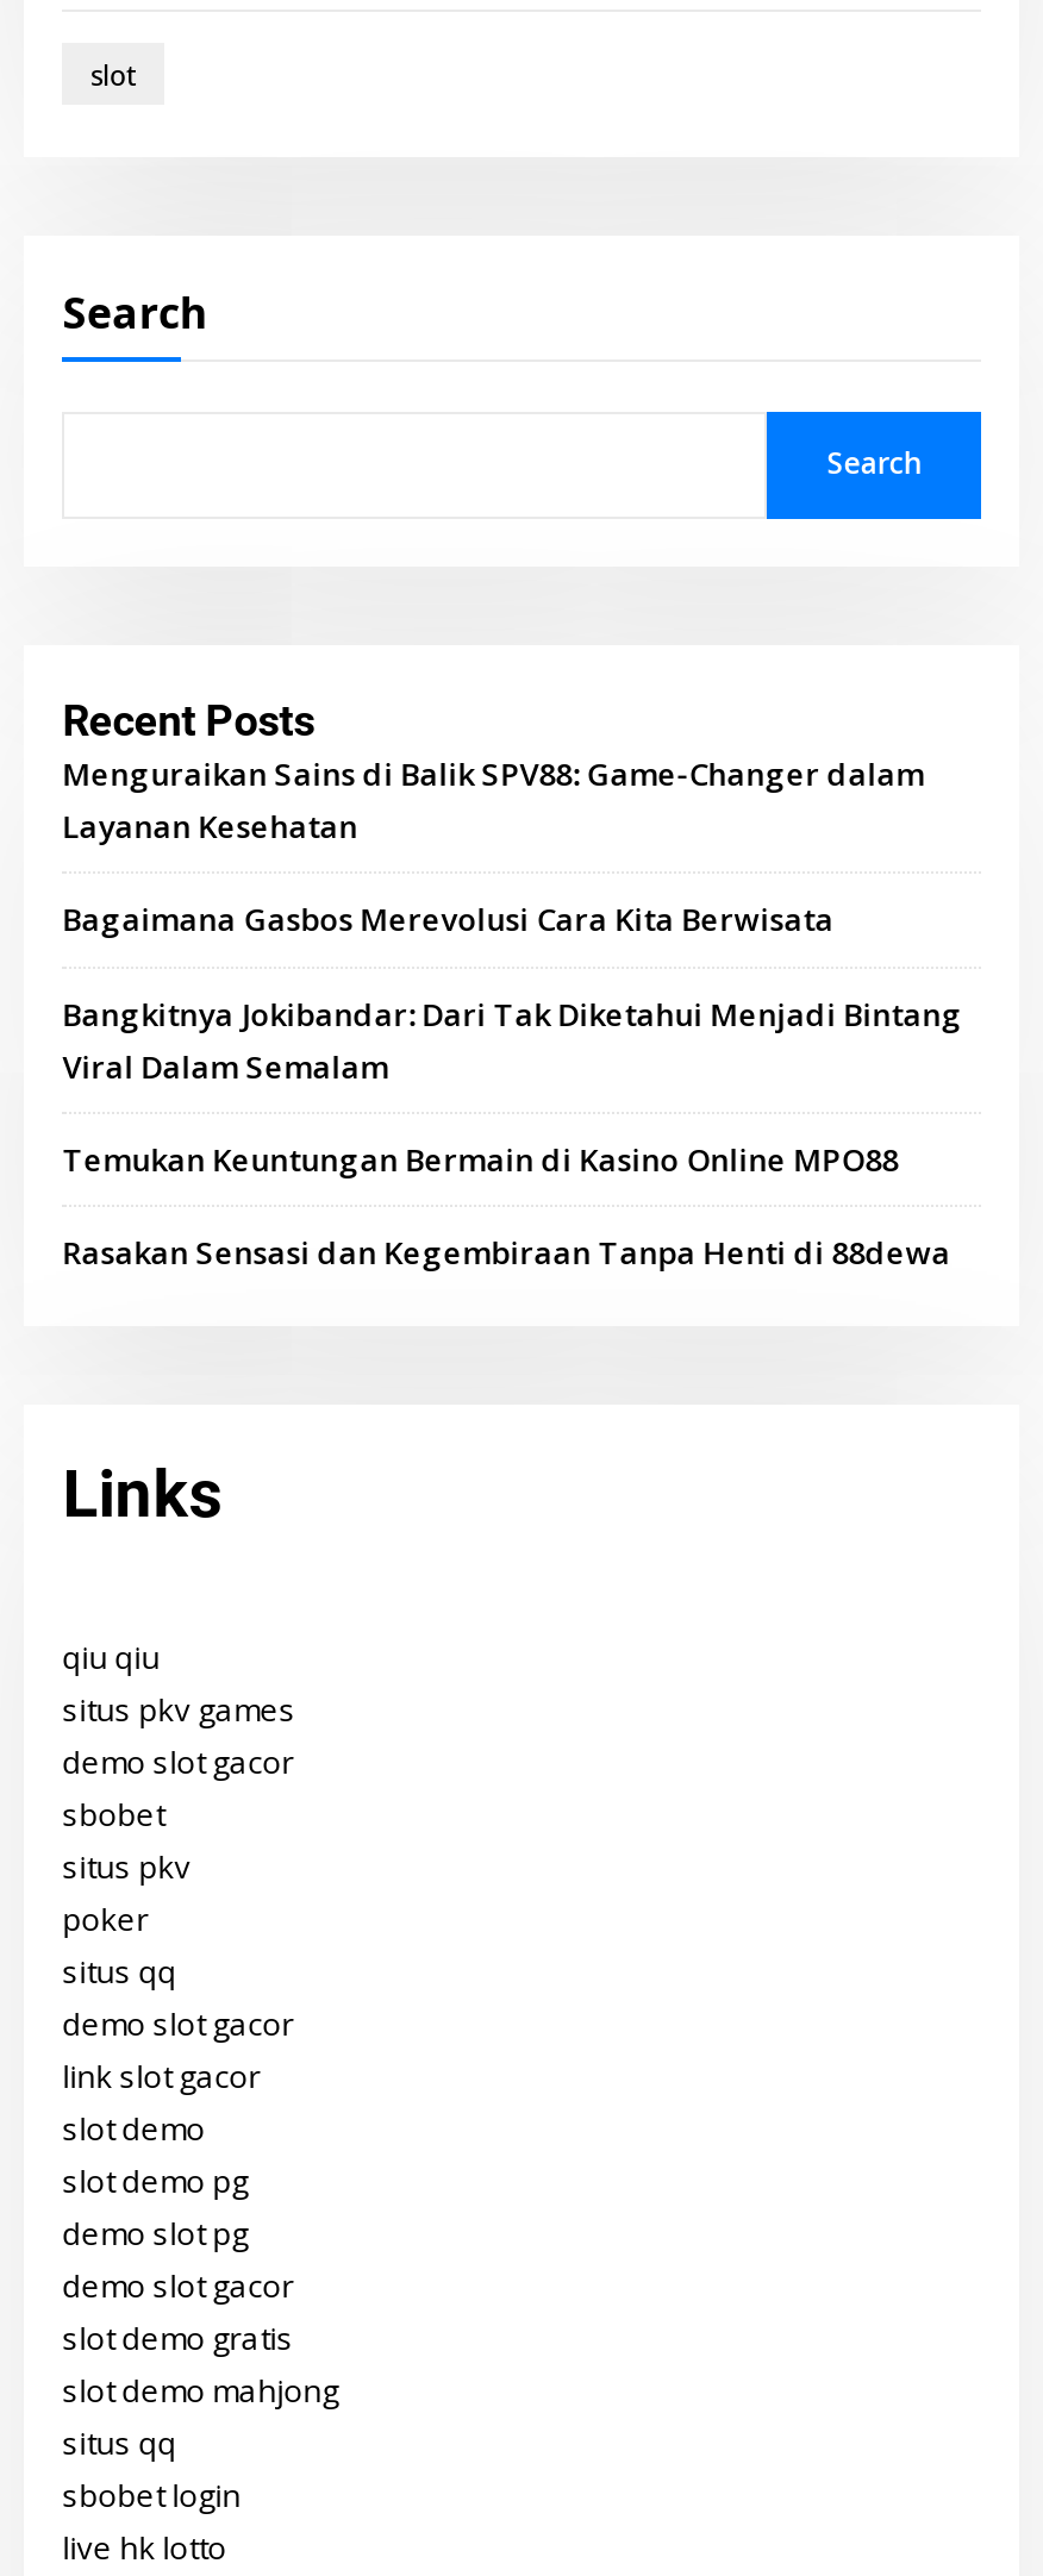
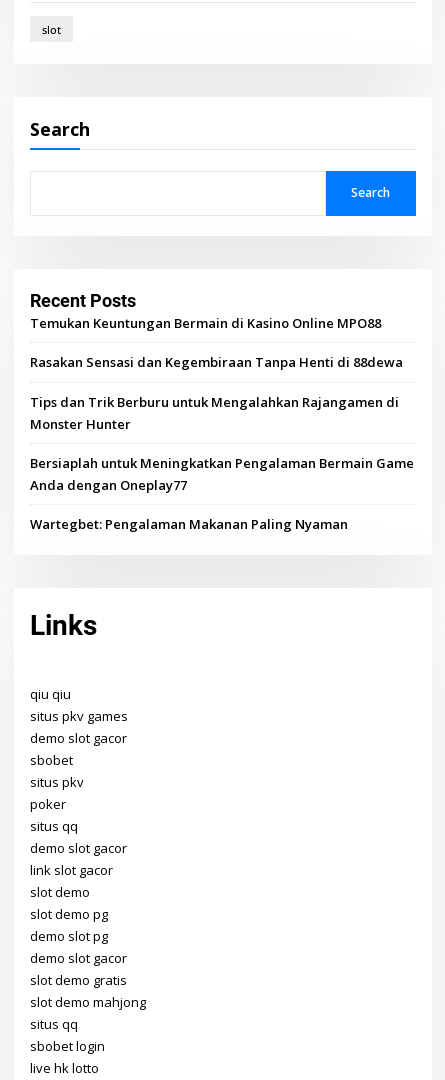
- Menguraikan Sains di Balik SPV88: Game-Changer dalam
- Layanan Kesehatan
- Bagaimana Gasbos Merevolusi Cara Kita Berwisata
- Bangkitnya Jokibandar: Dari Tak Diketahui Menjadi Bintang
- Viral Dalam Semalam

moved up: Temukan Keuntungan Bermain di Kasino Online MPO88 | Rasakan Sensasi dan Kegembiraan Tanpa Henti di 88dewa

+ Tips dan Trik Berburu untuk Mengalahkan Rajangamen di
+ Monster Hunter
+ Bersiaplah untuk Meningkatkan Pengalaman Bermain Game
+ Anda dengan Oneplay77
+ Wartegbet: Pengalaman Makanan Paling Nyaman
